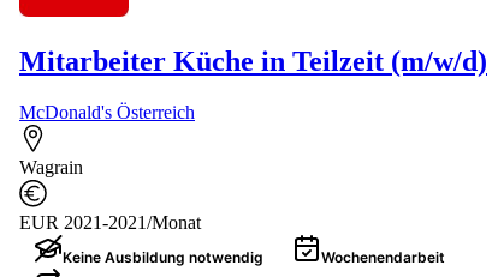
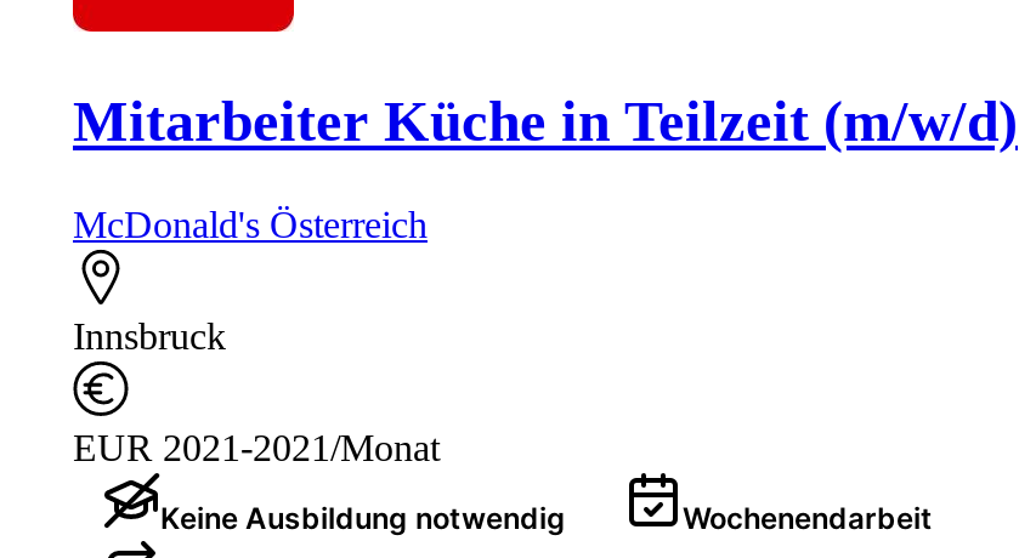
- Wagrain
+ Innsbruck
